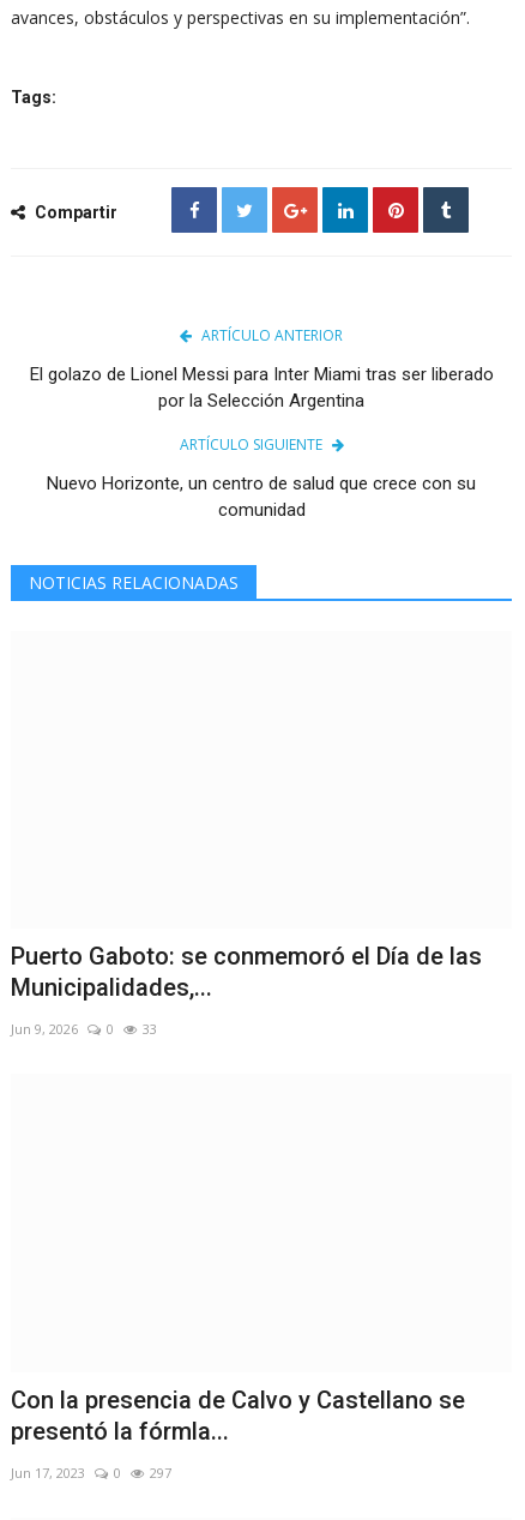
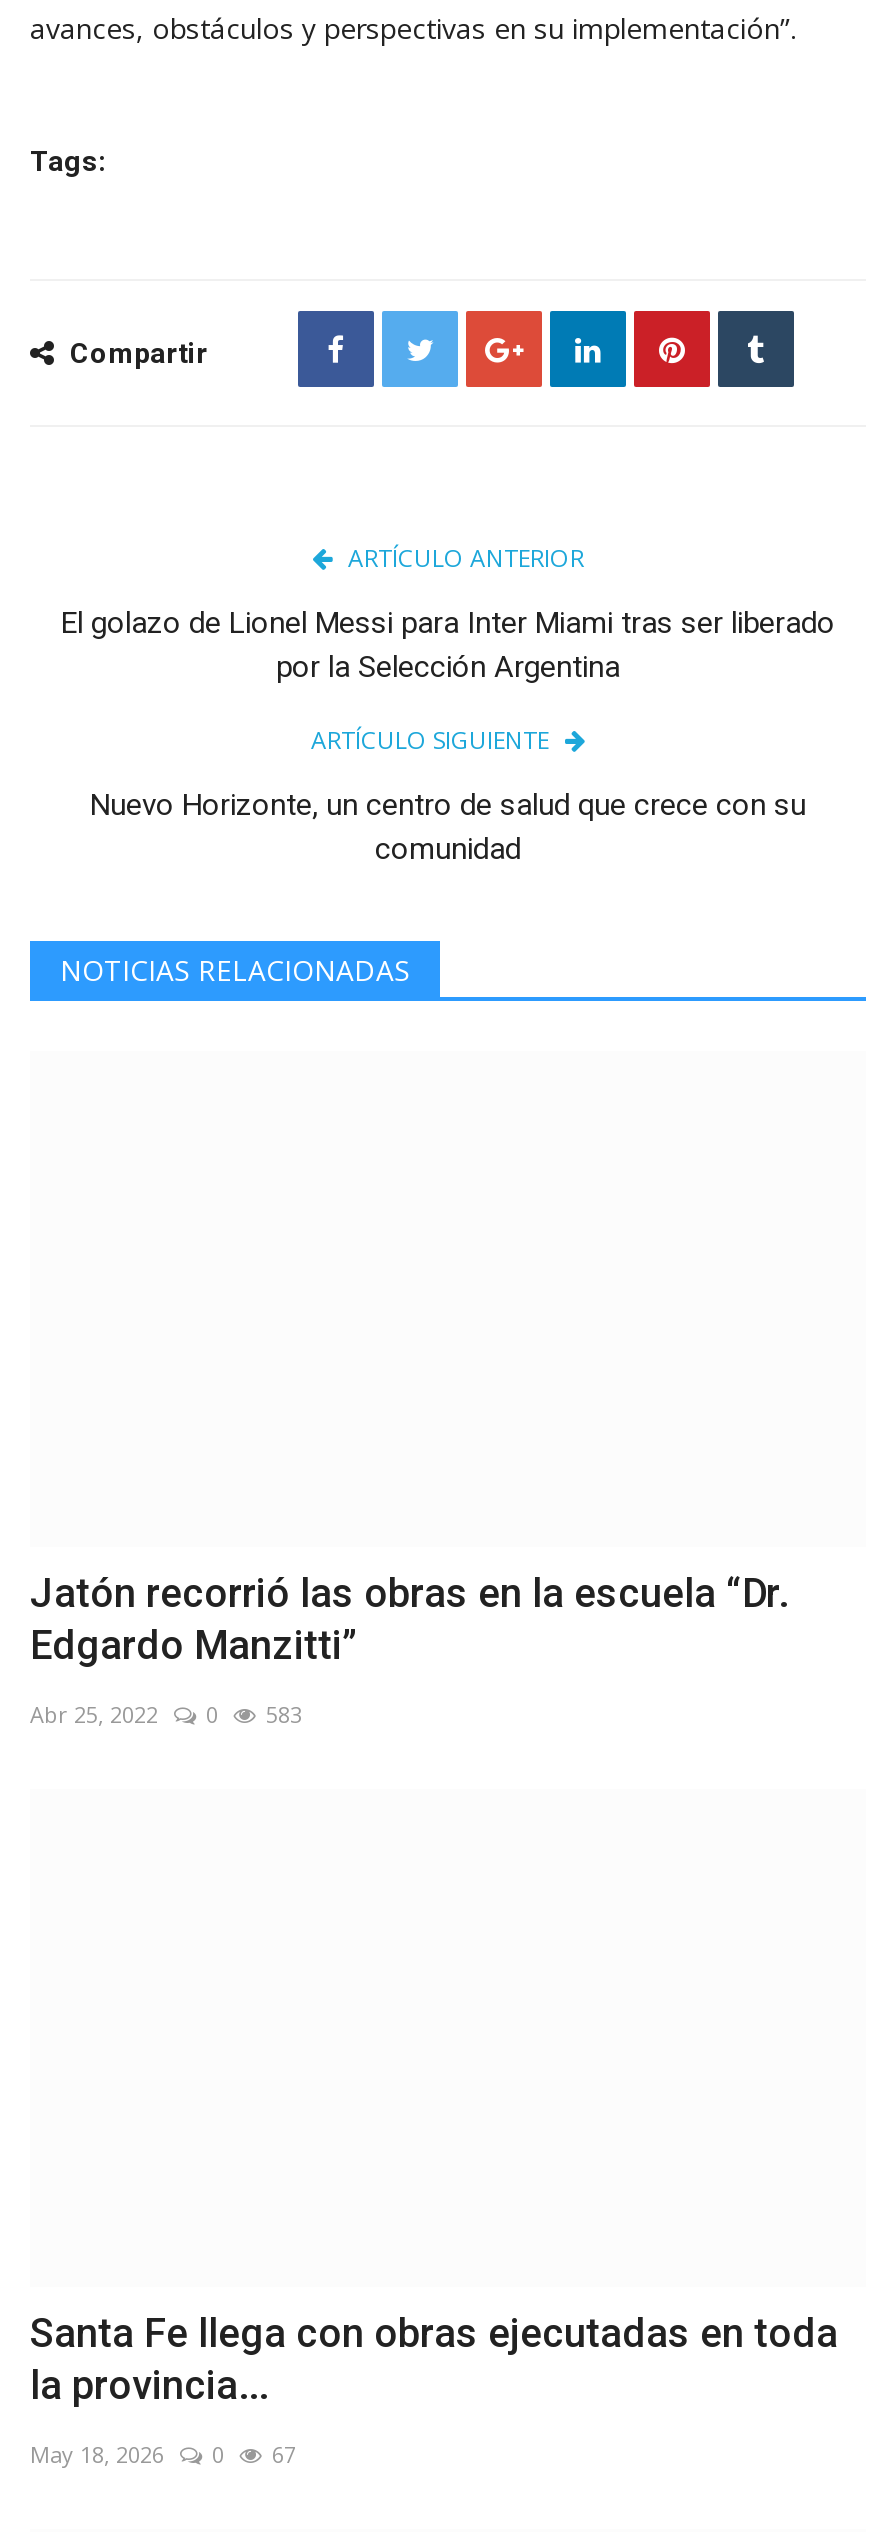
- Puerto Gaboto: se conmemoró el Día de las
- Municipalidades,...
+ Jatón recorrió las obras en la escuela “Dr.
+ Edgardo Manzitti”

- Jun 9, 2026
+ Abr 25, 2022

- 33
+ 583

- Con la presencia de Calvo y Castellano se
- presentó la fórmla...
+ Santa Fe llega con obras ejecutadas en toda
+ la provincia...

- Jun 17, 2023
+ May 18, 2026

- 297
+ 67
